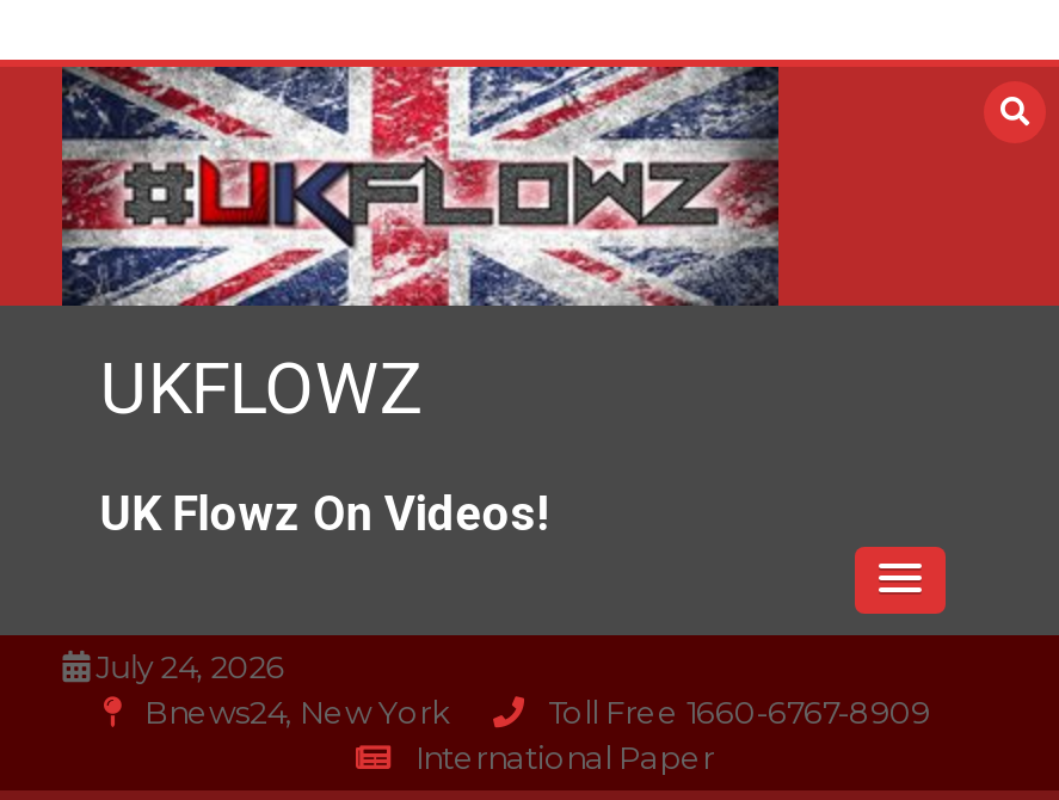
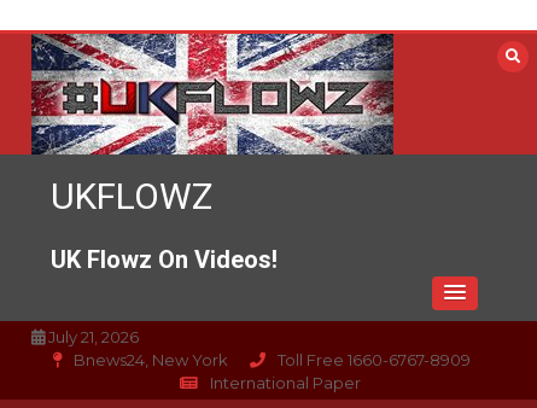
- July 24, 2026
+ July 21, 2026
